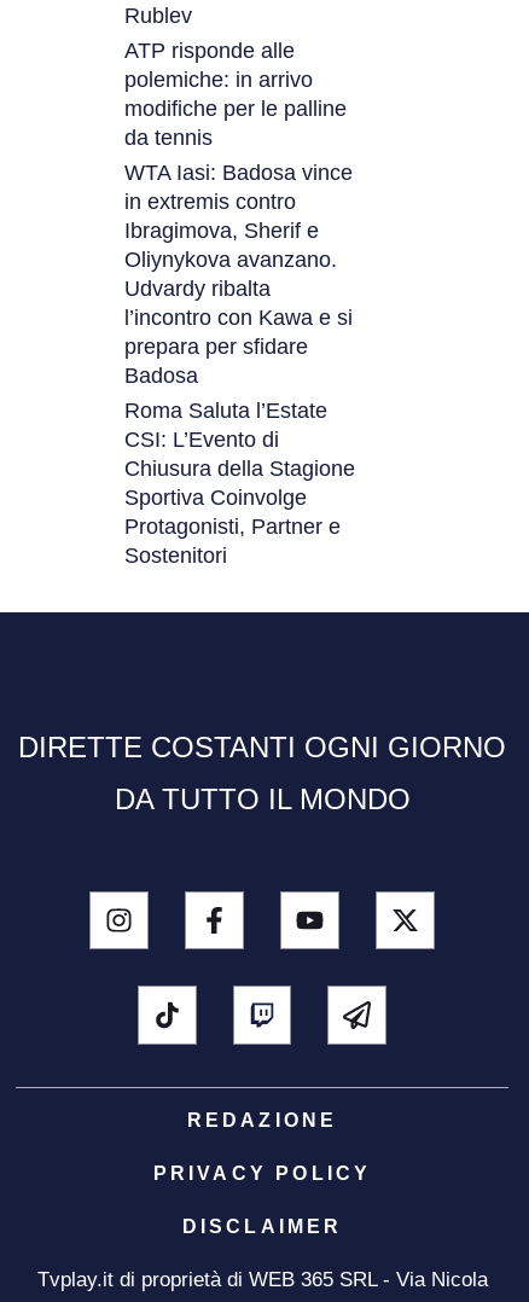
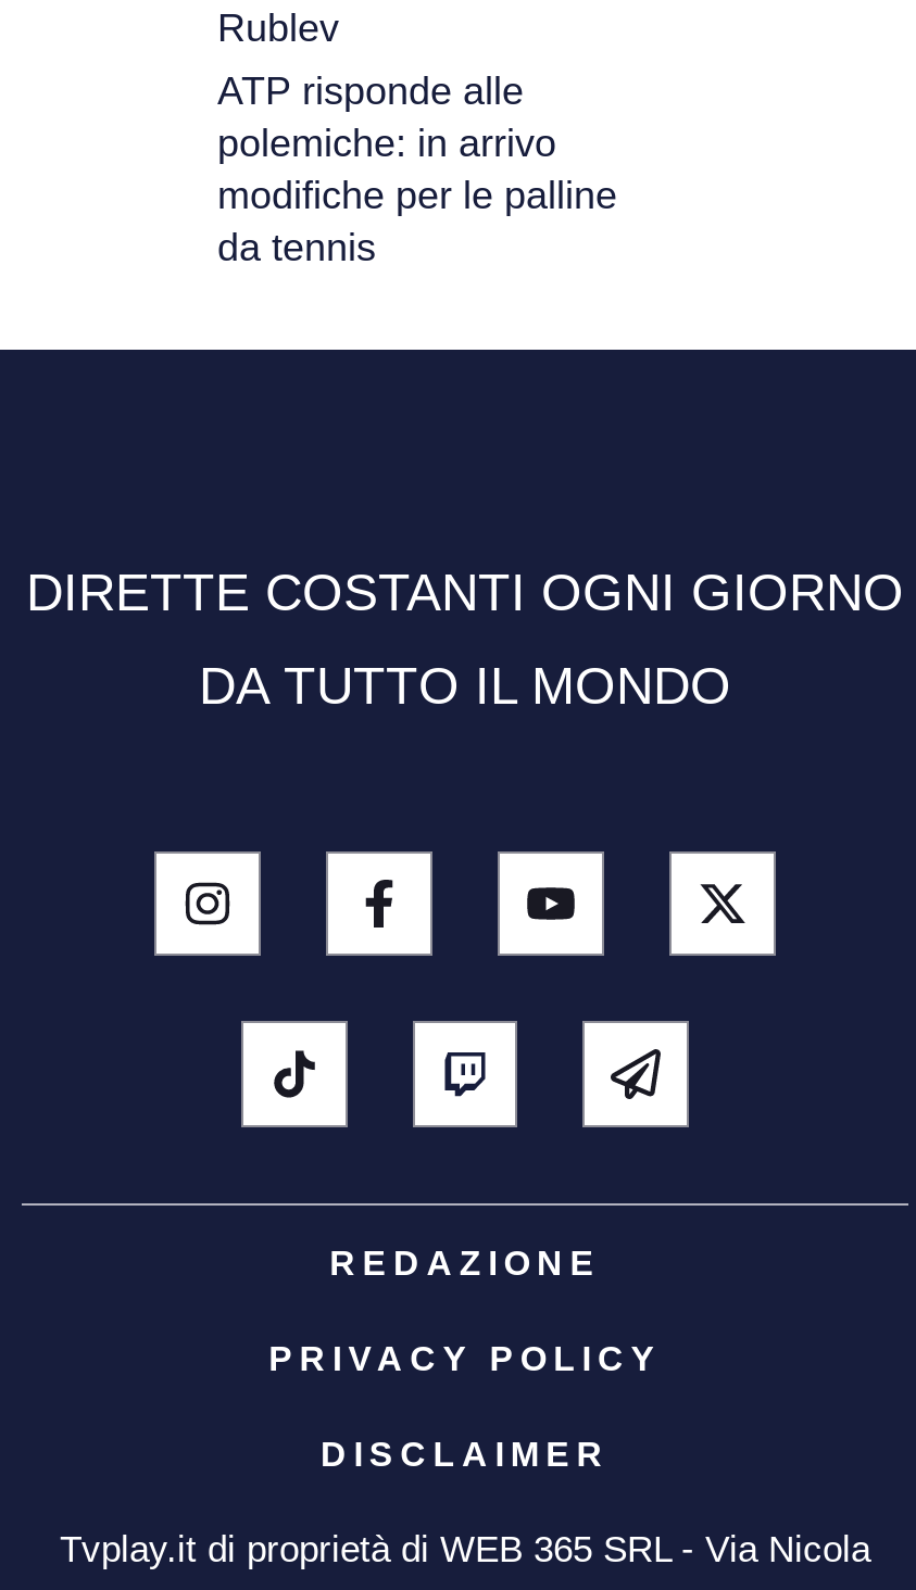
- WTA Iasi: Badosa vince
- in extremis contro
- Ibragimova, Sherif e
- Oliynykova avanzano.
- Udvardy ribalta
- l’incontro con Kawa e si
- prepara per sfidare
- Badosa
- Roma Saluta l’Estate
- CSI: L’Evento di
- Chiusura della Stagione
- Sportiva Coinvolge
- Protagonisti, Partner e
- Sostenitori
